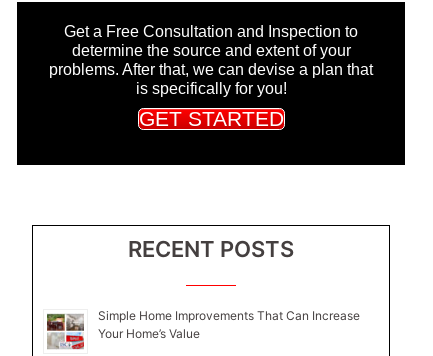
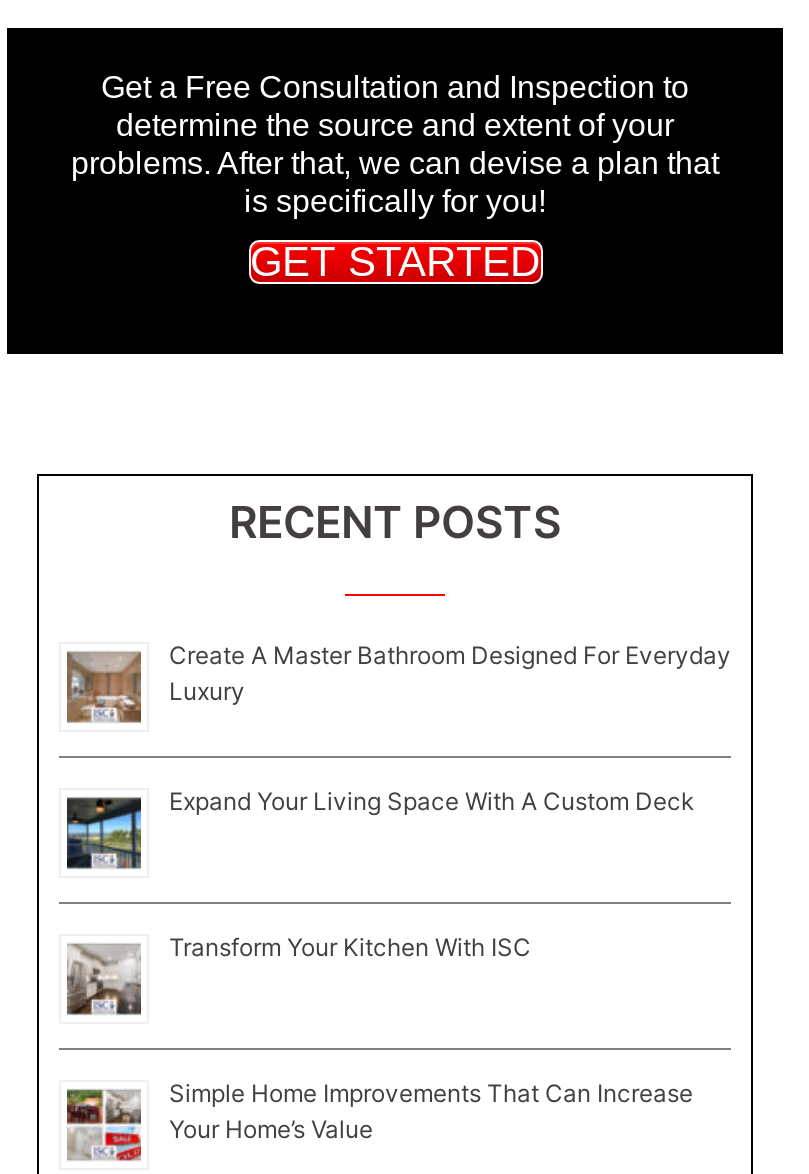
+ [image]
+ Expand Your Living Space With A Custom Deck

+ [image]
+ Transform Your Kitchen With ISC

+ [image]
+ Create A Master Bathroom Designed For Everyday
+ Luxury
